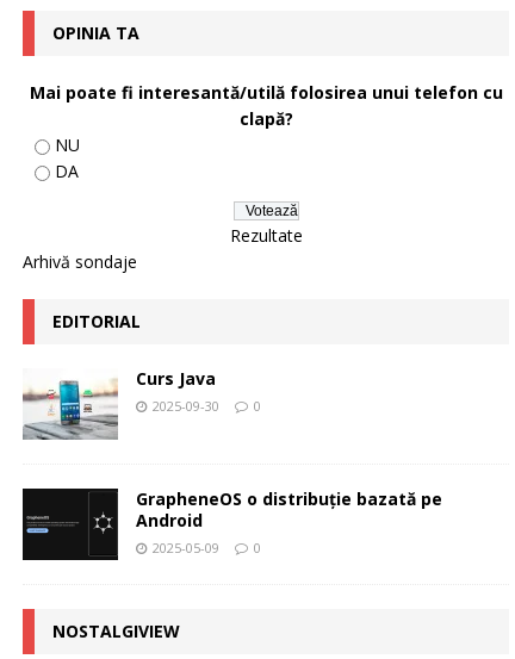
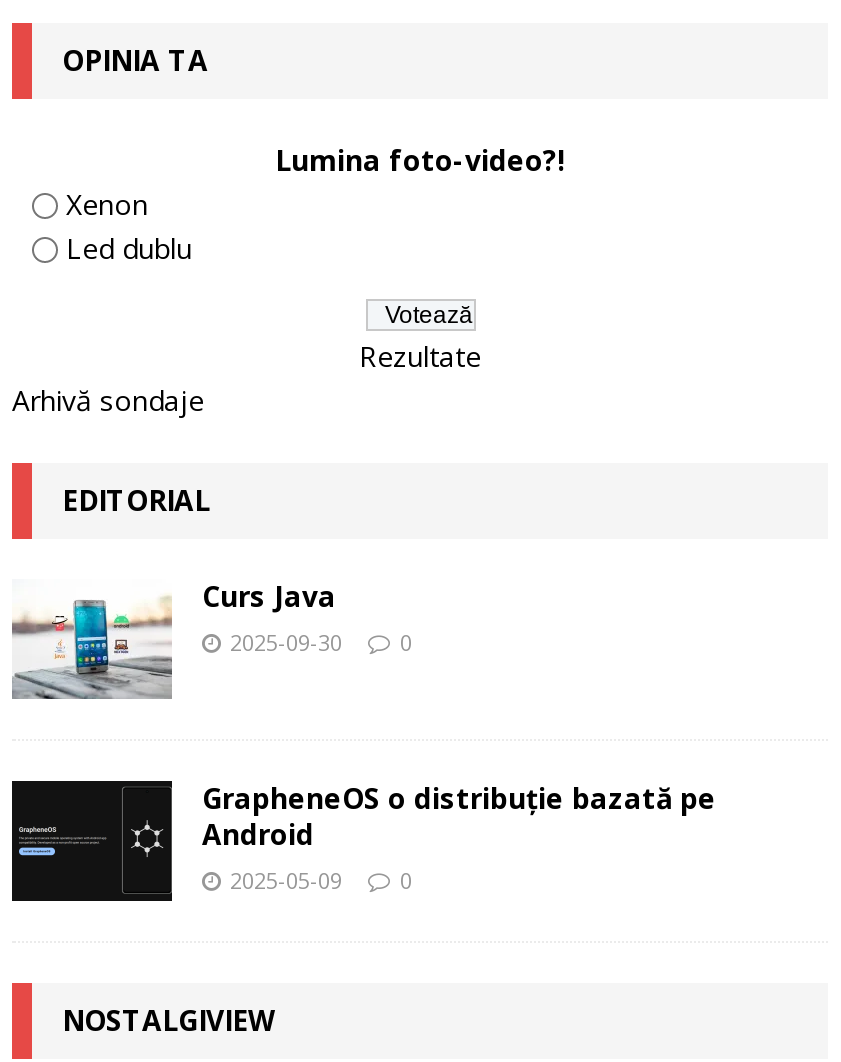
- Mai poate fi interesantă/utilă folosirea unui telefon cu
- clapă?
- NU
- DA
+ Lumina foto-video?!
+ Xenon
+ Led dublu
